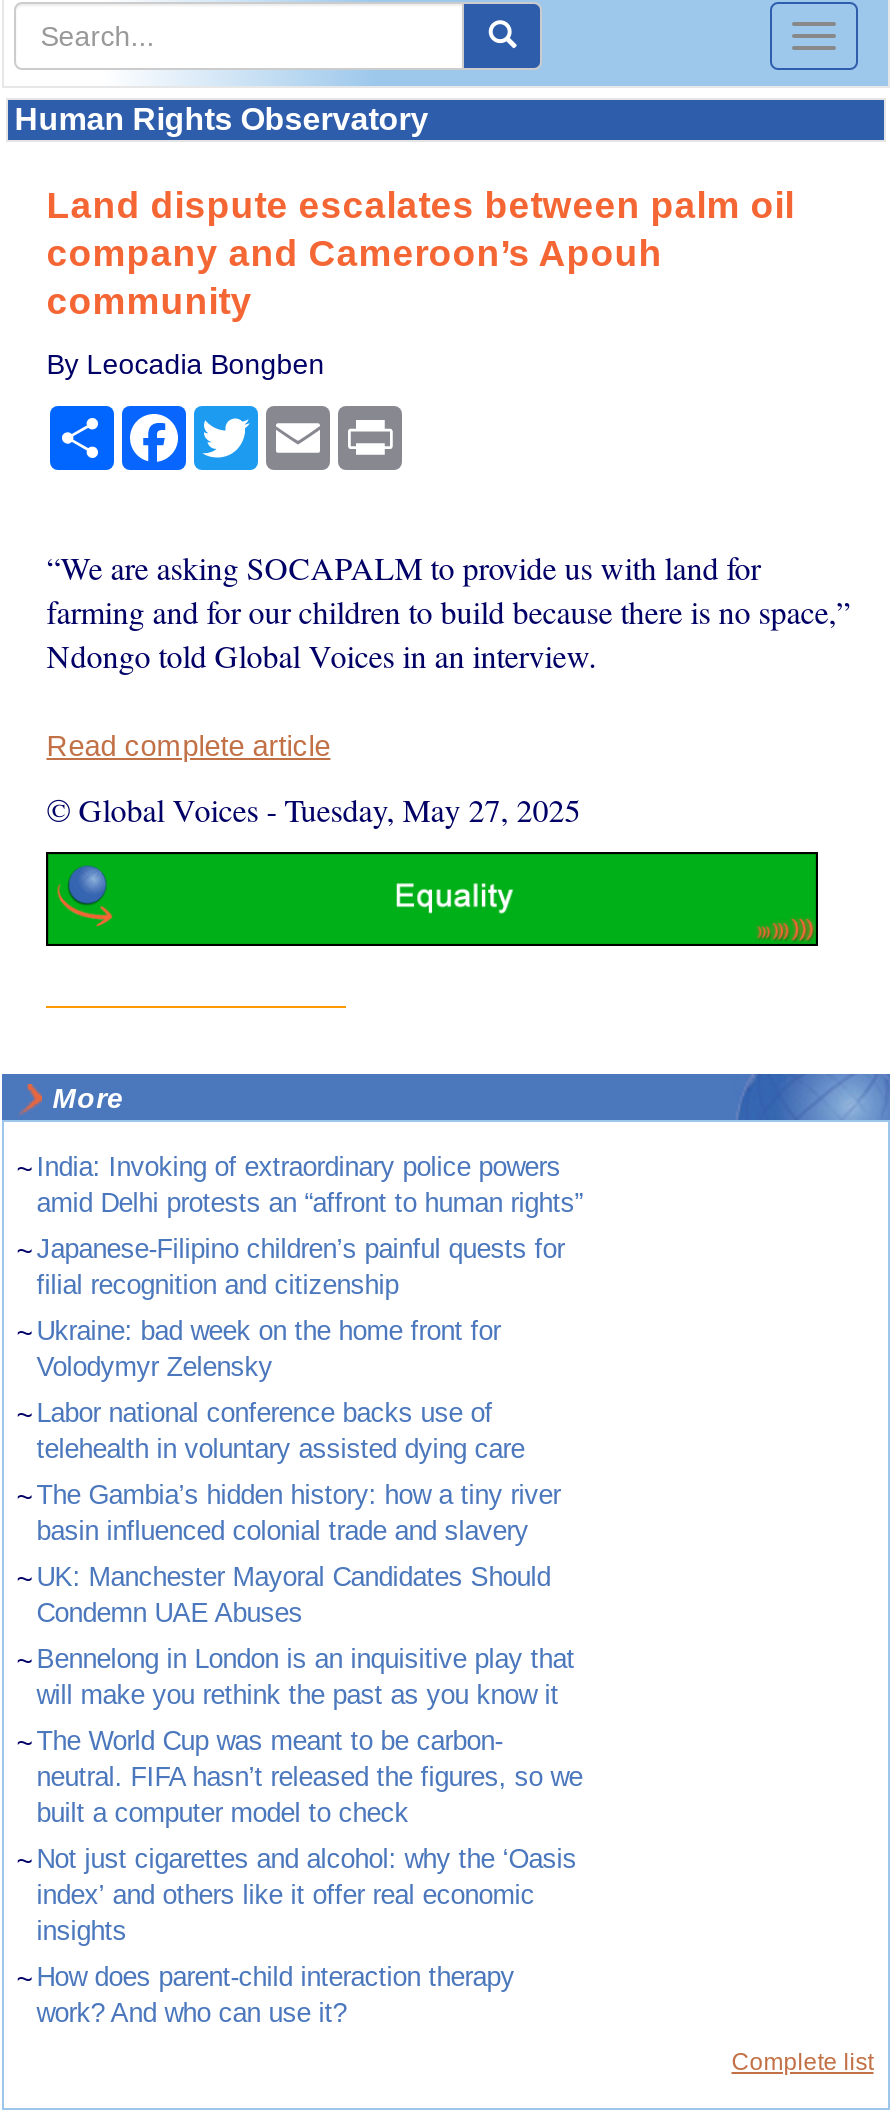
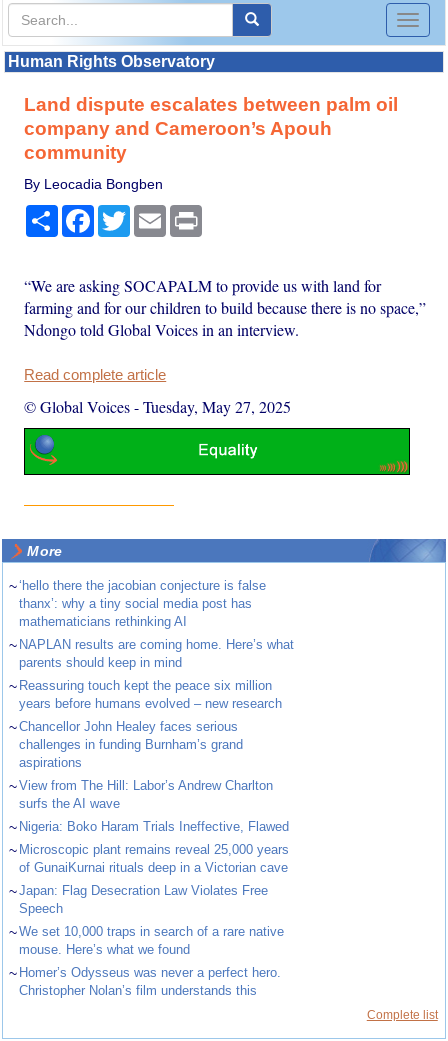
- ~ India: Invoking of extraordinary police powers
- amid Delhi protests an “affront to human rights”
- ~ Japanese-Filipino children’s painful quests for
- filial recognition and citizenship
- ~ Ukraine: bad week on the home front for
- Volodymyr Zelensky
- ~ Labor national conference backs use of
- telehealth in voluntary assisted dying care
- ~ The Gambia’s hidden history: how a tiny river
- basin influenced colonial trade and slavery
- ~ UK: Manchester Mayoral Candidates Should
- Condemn UAE Abuses
- ~ Bennelong in London is an inquisitive play that
- will make you rethink the past as you know it
- ~ The World Cup was meant to be carbon-
- neutral. FIFA hasn’t released the figures, so we
- built a computer model to check
- ~ Not just cigarettes and alcohol: why the ‘Oasis
- index’ and others like it offer real economic
- insights
- ~ How does parent-child interaction therapy
- work? And who can use it?
+ ~ ‘hello there the jacobian conjecture is false
+ thanx’: why a tiny social media post has
+ mathematicians rethinking AI
+ ~ NAPLAN results are coming home. Here’s what
+ parents should keep in mind
+ ~ Reassuring touch kept the peace six million
+ years before humans evolved – new research
+ ~ Chancellor John Healey faces serious
+ challenges in funding Burnham’s grand
+ aspirations
+ ~ View from The Hill: Labor’s Andrew Charlton
+ surfs the AI wave
+ ~ Nigeria: Boko Haram Trials Ineffective, Flawed
+ ~ Microscopic plant remains reveal 25,000 years
+ of GunaiKurnai rituals deep in a Victorian cave
+ ~ Japan: Flag Desecration Law Violates Free
+ Speech
+ ~ We set 10,000 traps in search of a rare native
+ mouse. Here’s what we found
+ ~ Homer’s Odysseus was never a perfect hero.
+ Christopher Nolan’s film understands this
